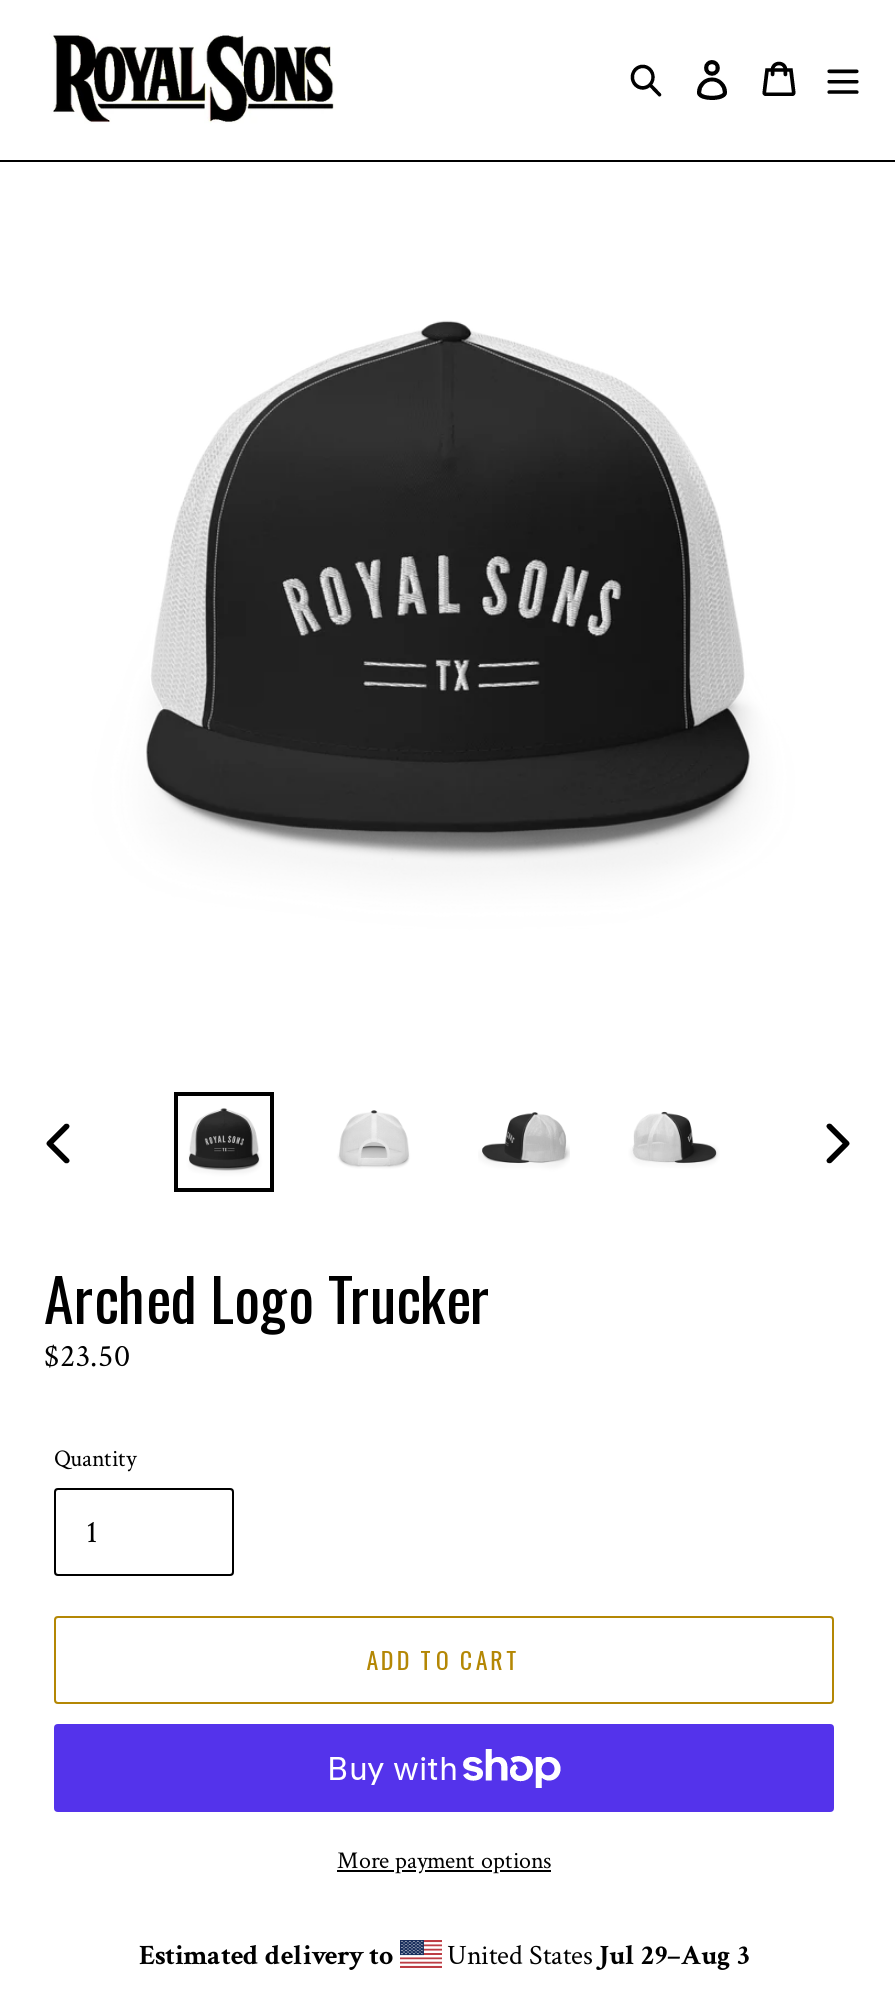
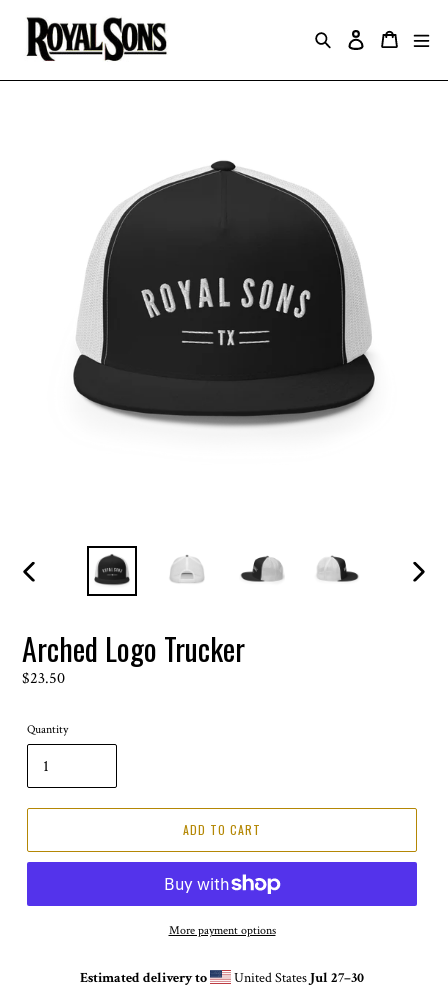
- United States Jul 29–Aug 3
+ United States Jul 27–30
